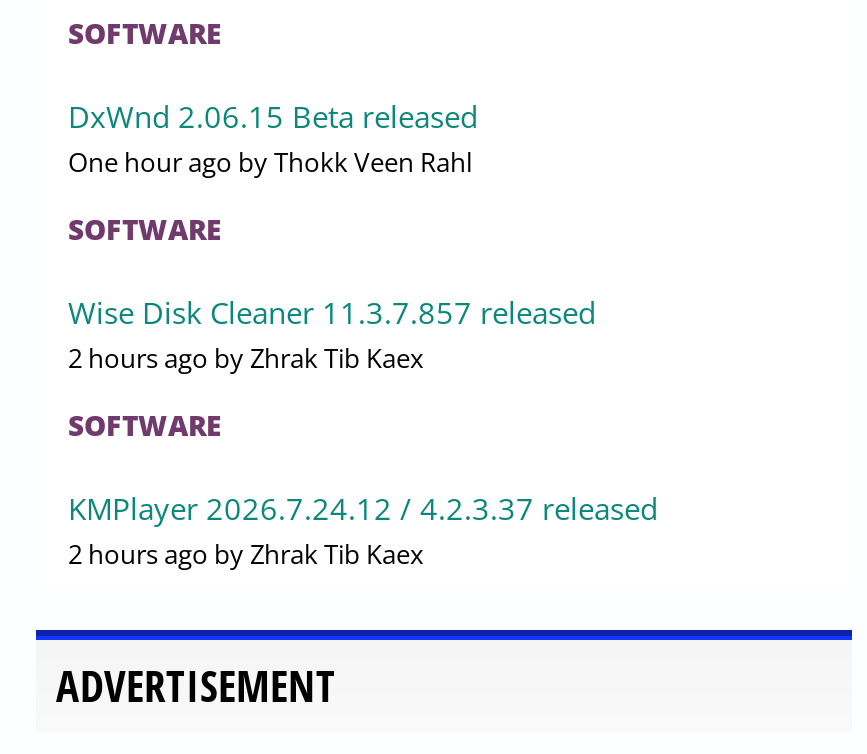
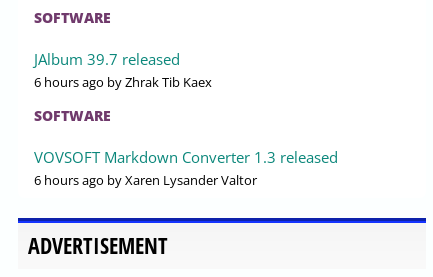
- DxWnd 2.06.15 Beta released
- One hour ago by Thokk Veen Rahl
+ JAlbum 39.7 released
+ 6 hours ago by Zhrak Tib Kaex

- Wise Disk Cleaner 11.3.7.857 released
- 2 hours ago by Zhrak Tib Kaex
- SOFTWARE
- KMPlayer 2026.7.24.12 / 4.2.3.37 released
- 2 hours ago by Zhrak Tib Kaex
+ VOVSOFT Markdown Converter 1.3 released
+ 6 hours ago by Xaren Lysander Valtor
